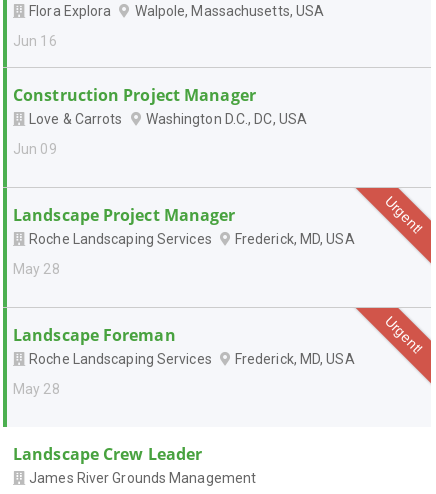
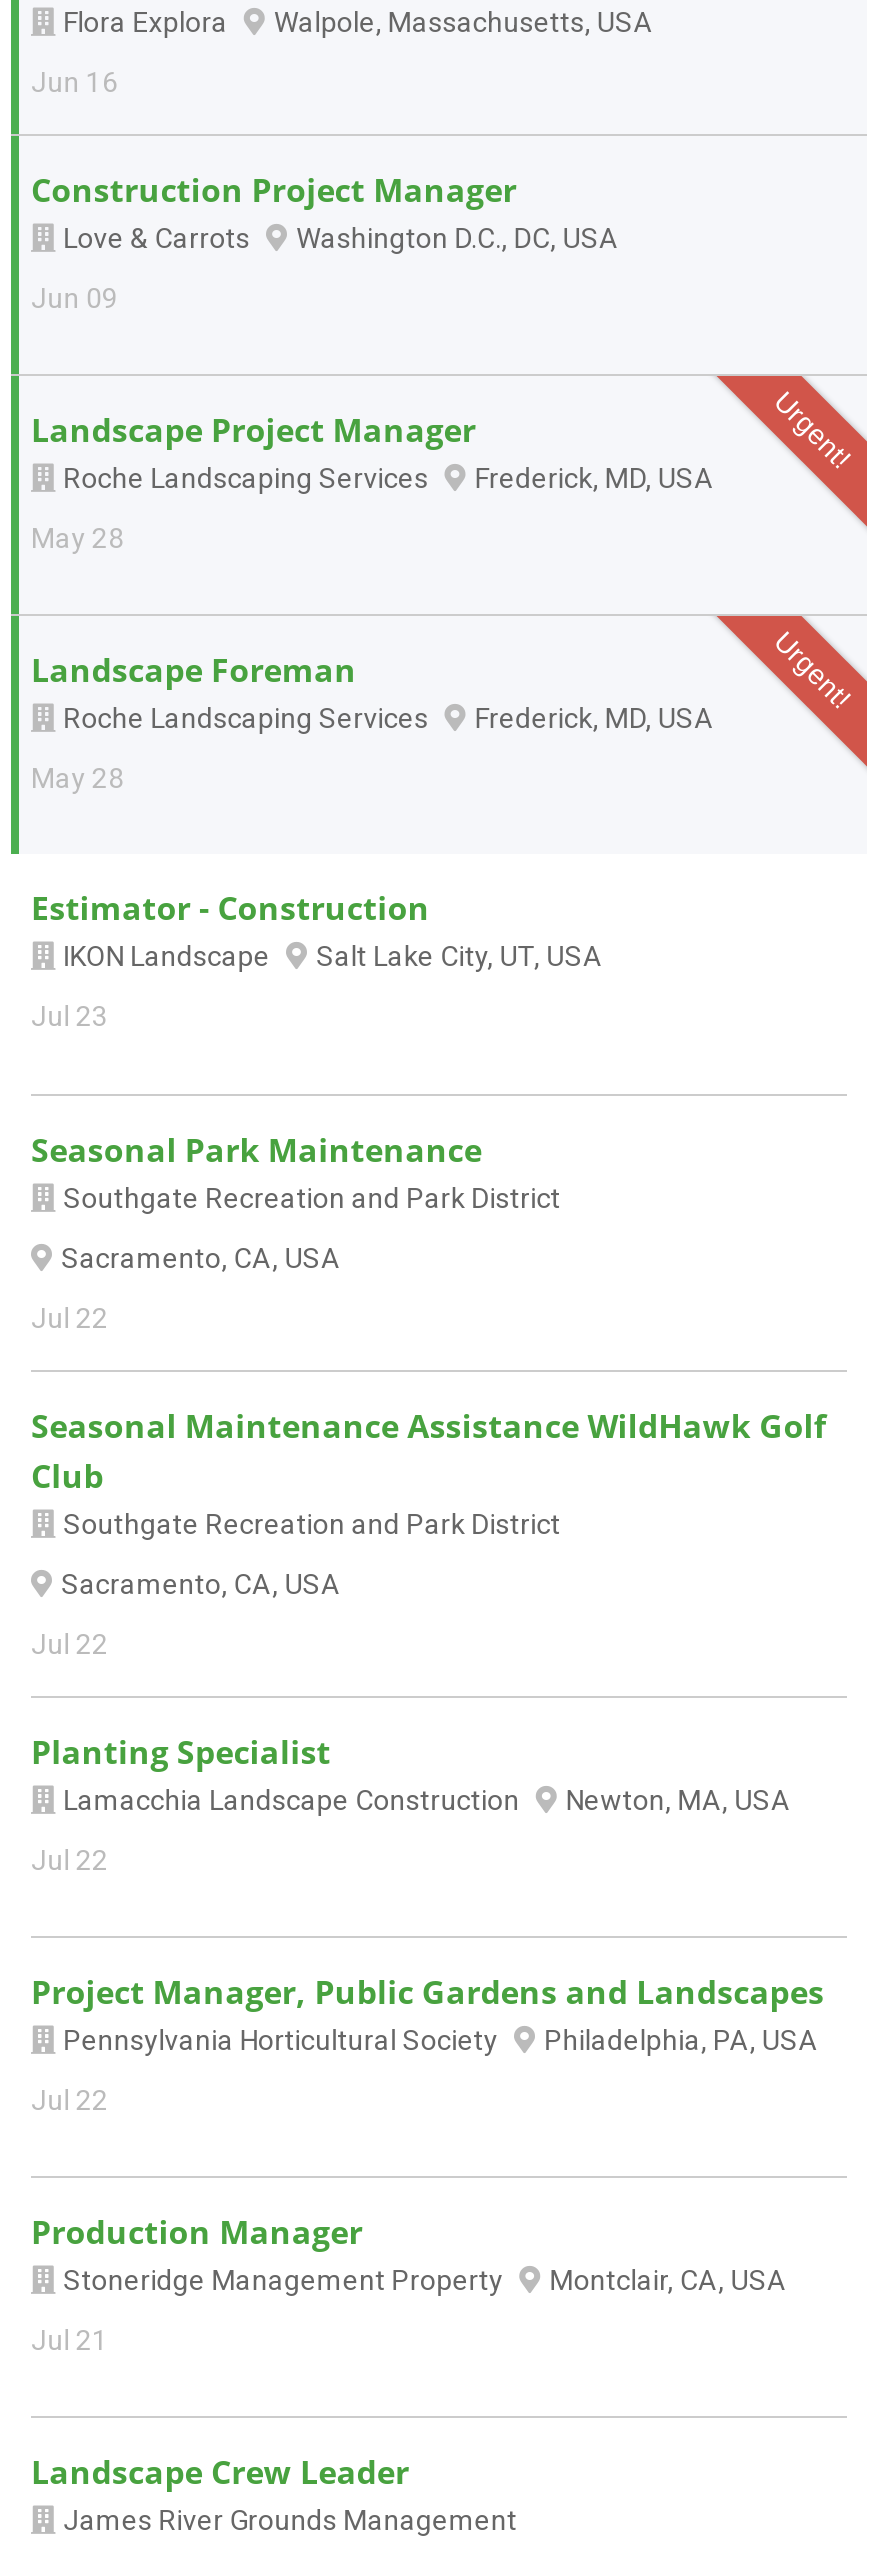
+ Estimator - Construction
+ IKON Landscape
+ Salt Lake City, UT, USA
+ Jul 23
+ Seasonal Park Maintenance
+ Southgate Recreation and Park District
+ Sacramento, CA, USA
+ Jul 22
+ Seasonal Maintenance Assistance WildHawk Golf
+ Club
+ Southgate Recreation and Park District
+ Sacramento, CA, USA
+ Jul 22
+ Planting Specialist
+ Lamacchia Landscape Construction
+ Newton, MA, USA
+ Jul 22
+ Project Manager, Public Gardens and Landscapes
+ Pennsylvania Horticultural Society
+ Philadelphia, PA, USA
+ Jul 22
+ Production Manager
+ Stoneridge Management Property
+ Montclair, CA, USA
+ Jul 21
